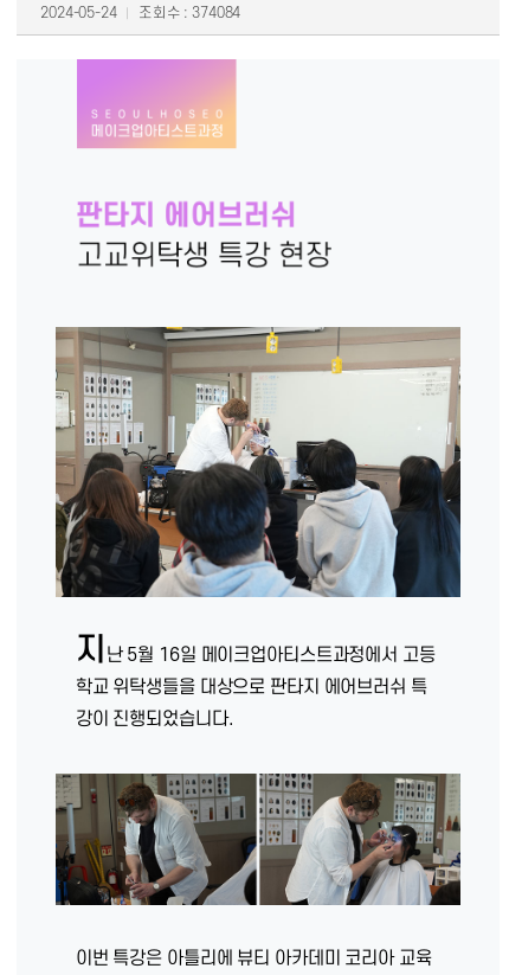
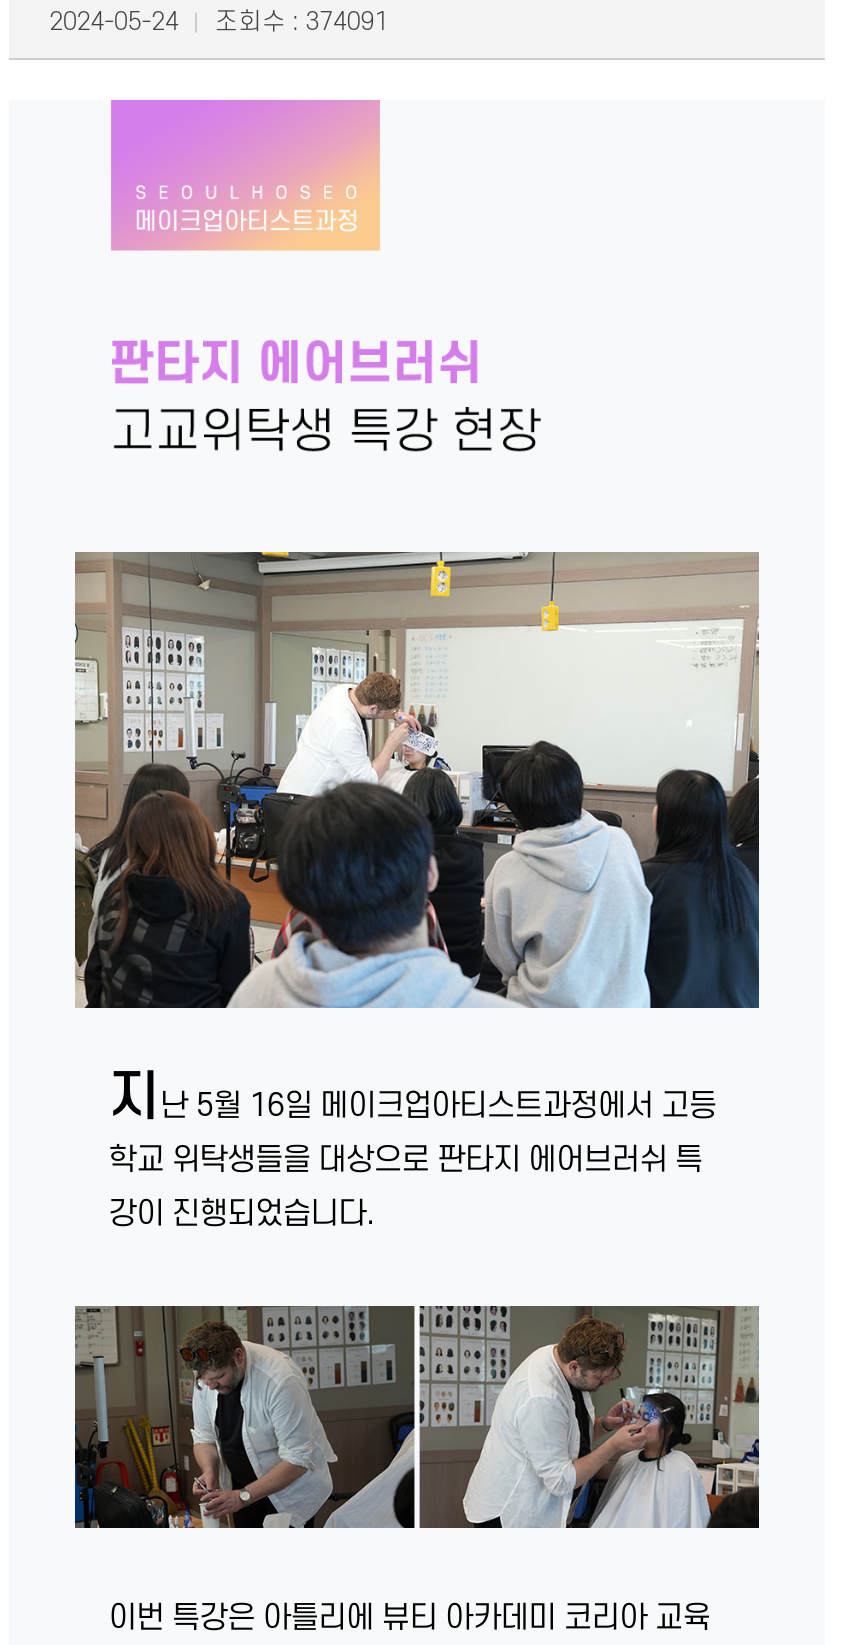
- 2024-05-24 조회수 : 374084
+ 2024-05-24 조회수 : 374091
